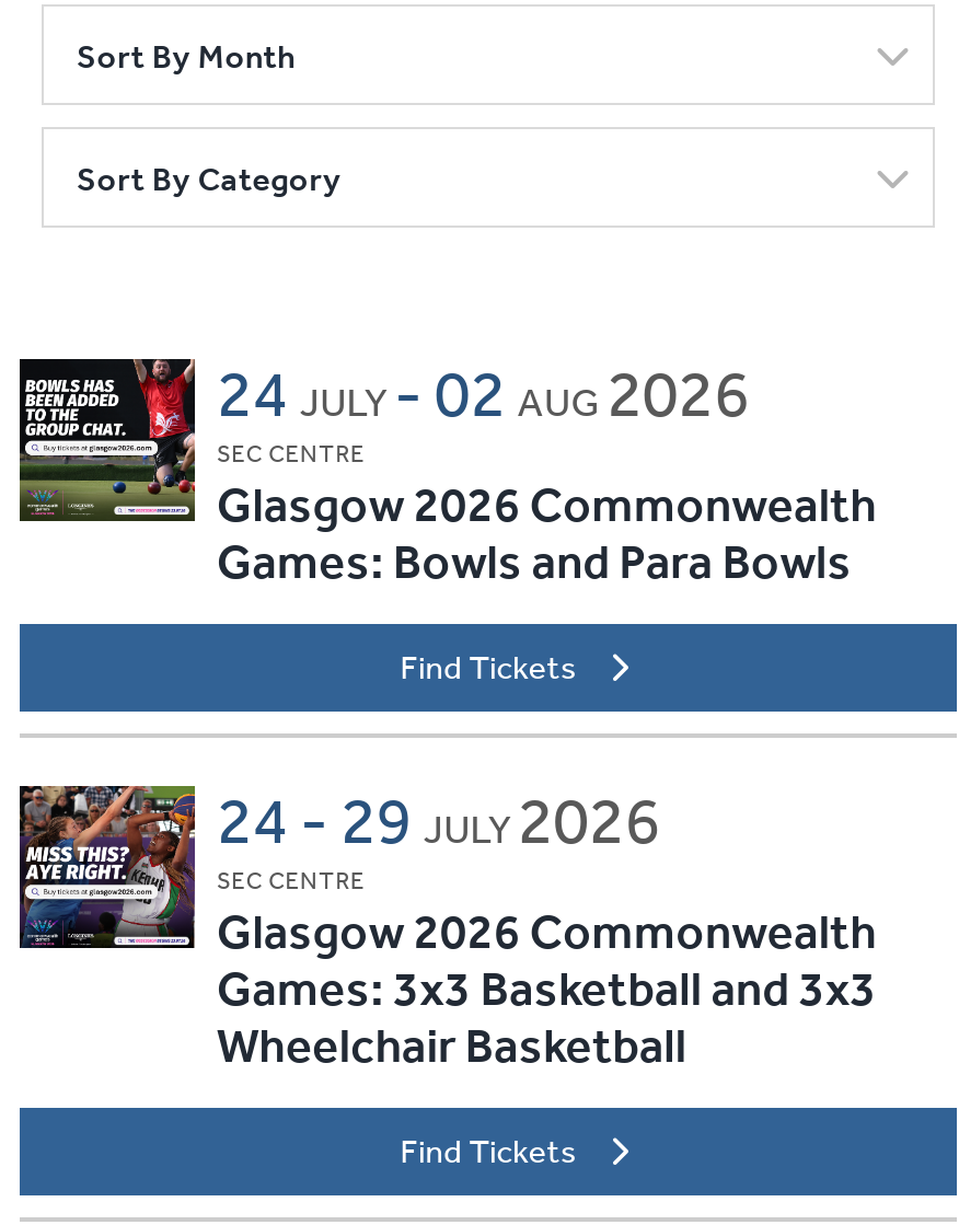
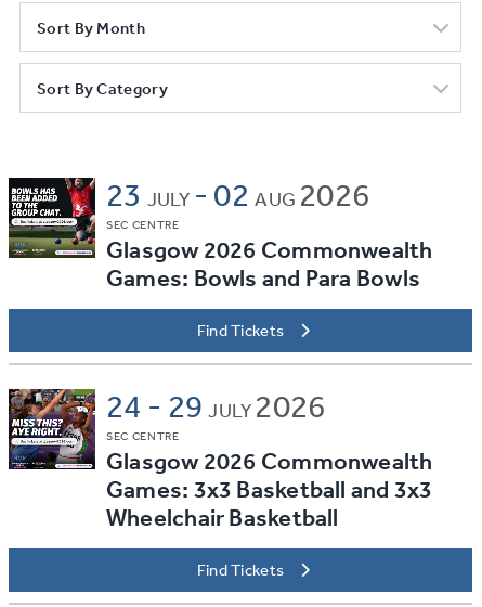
- 24 JULY- 02 AUG 2026
+ 23 JULY- 02 AUG 2026
